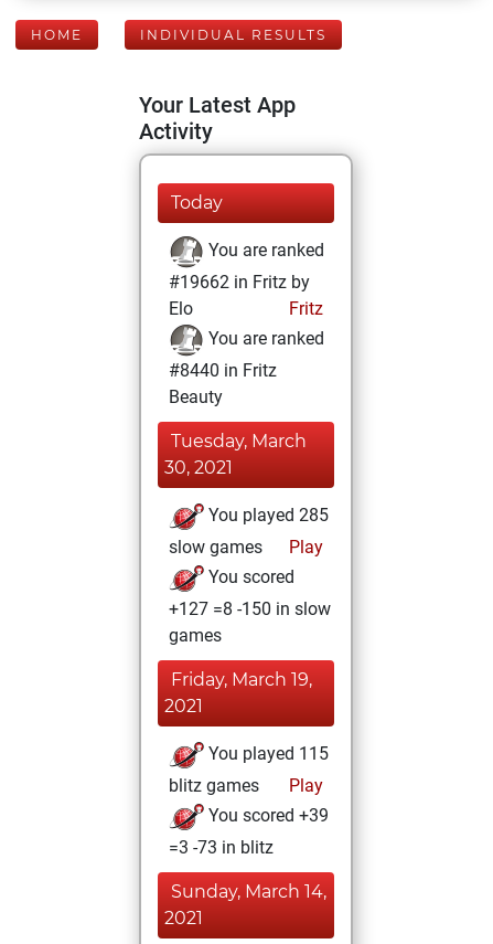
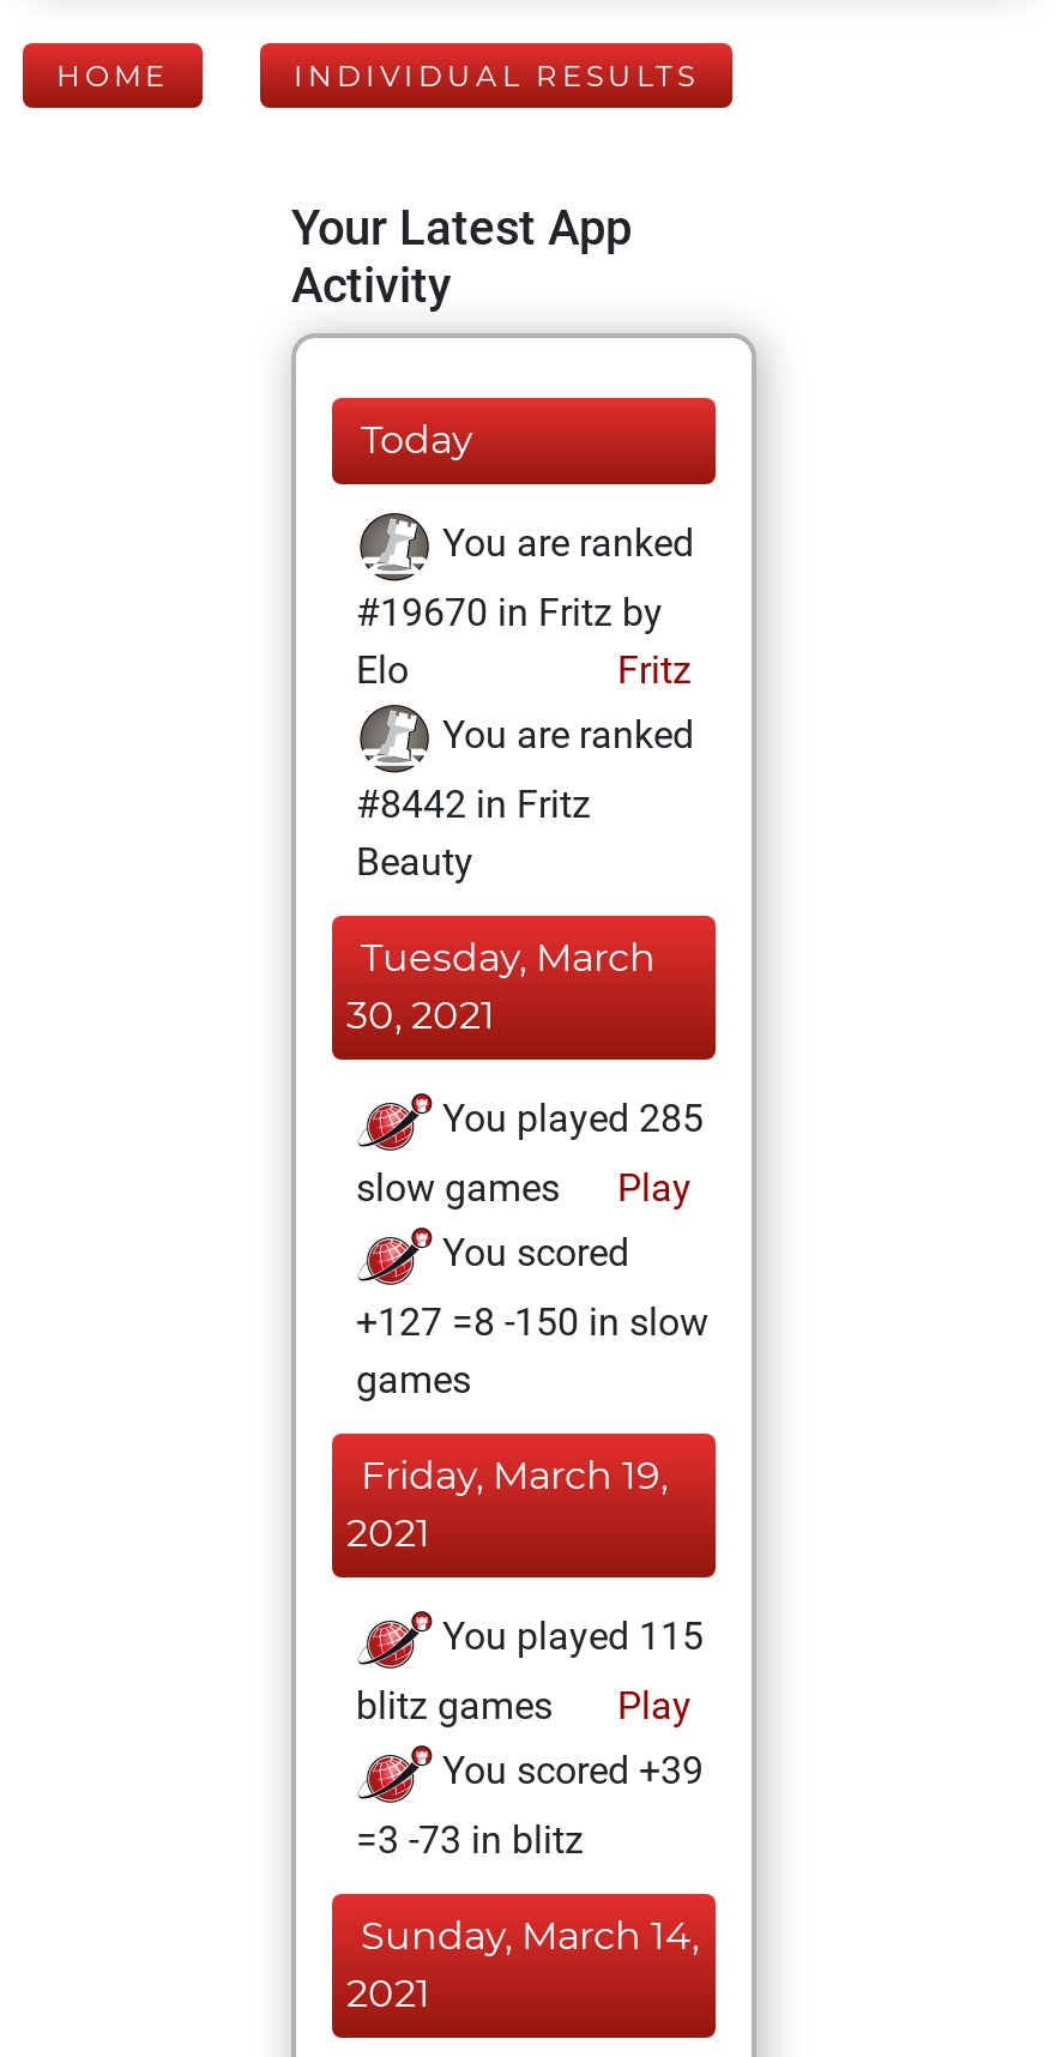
- #19662 in Fritz by
+ #19670 in Fritz by

- #8440 in Fritz
+ #8442 in Fritz
